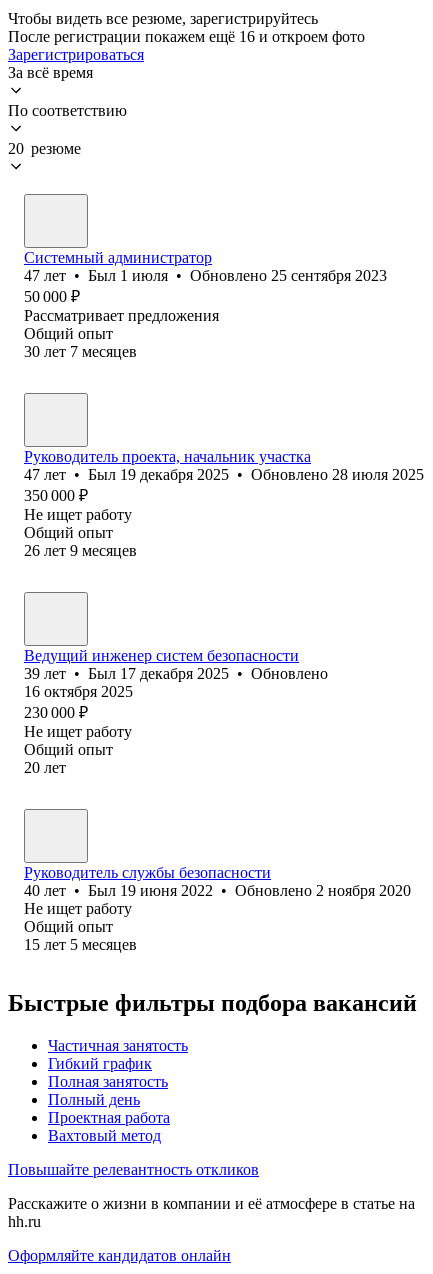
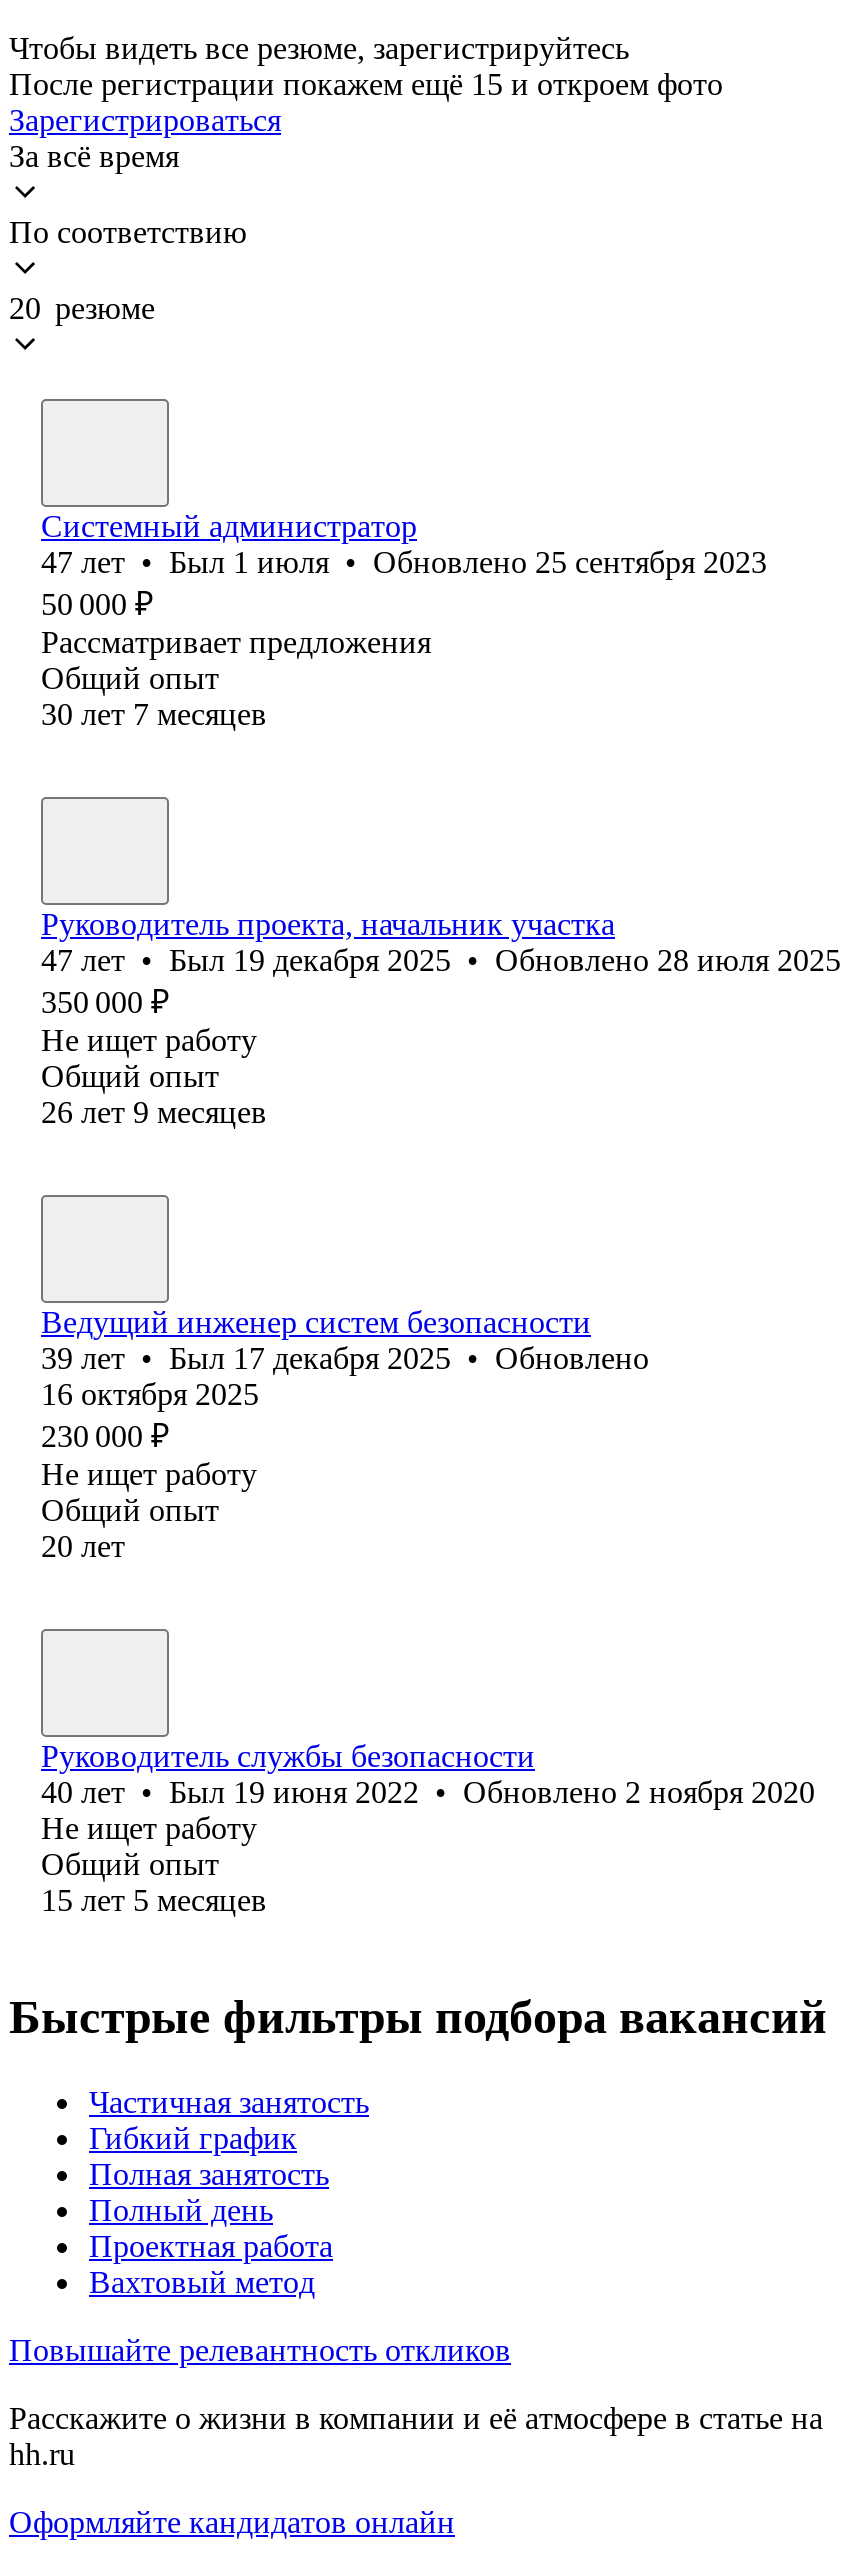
- После регистрации покажем ещё 16 и откроем фото
+ После регистрации покажем ещё 15 и откроем фото
